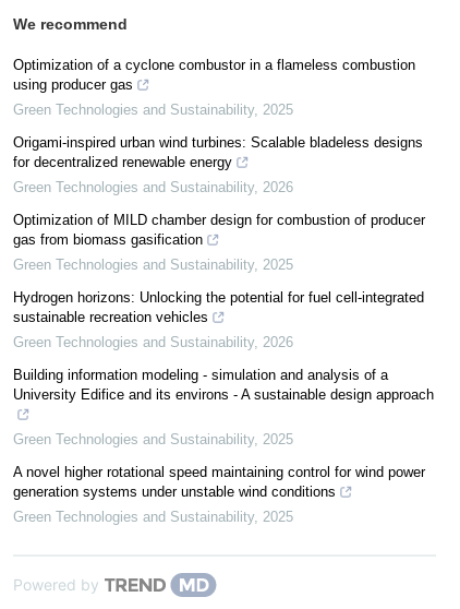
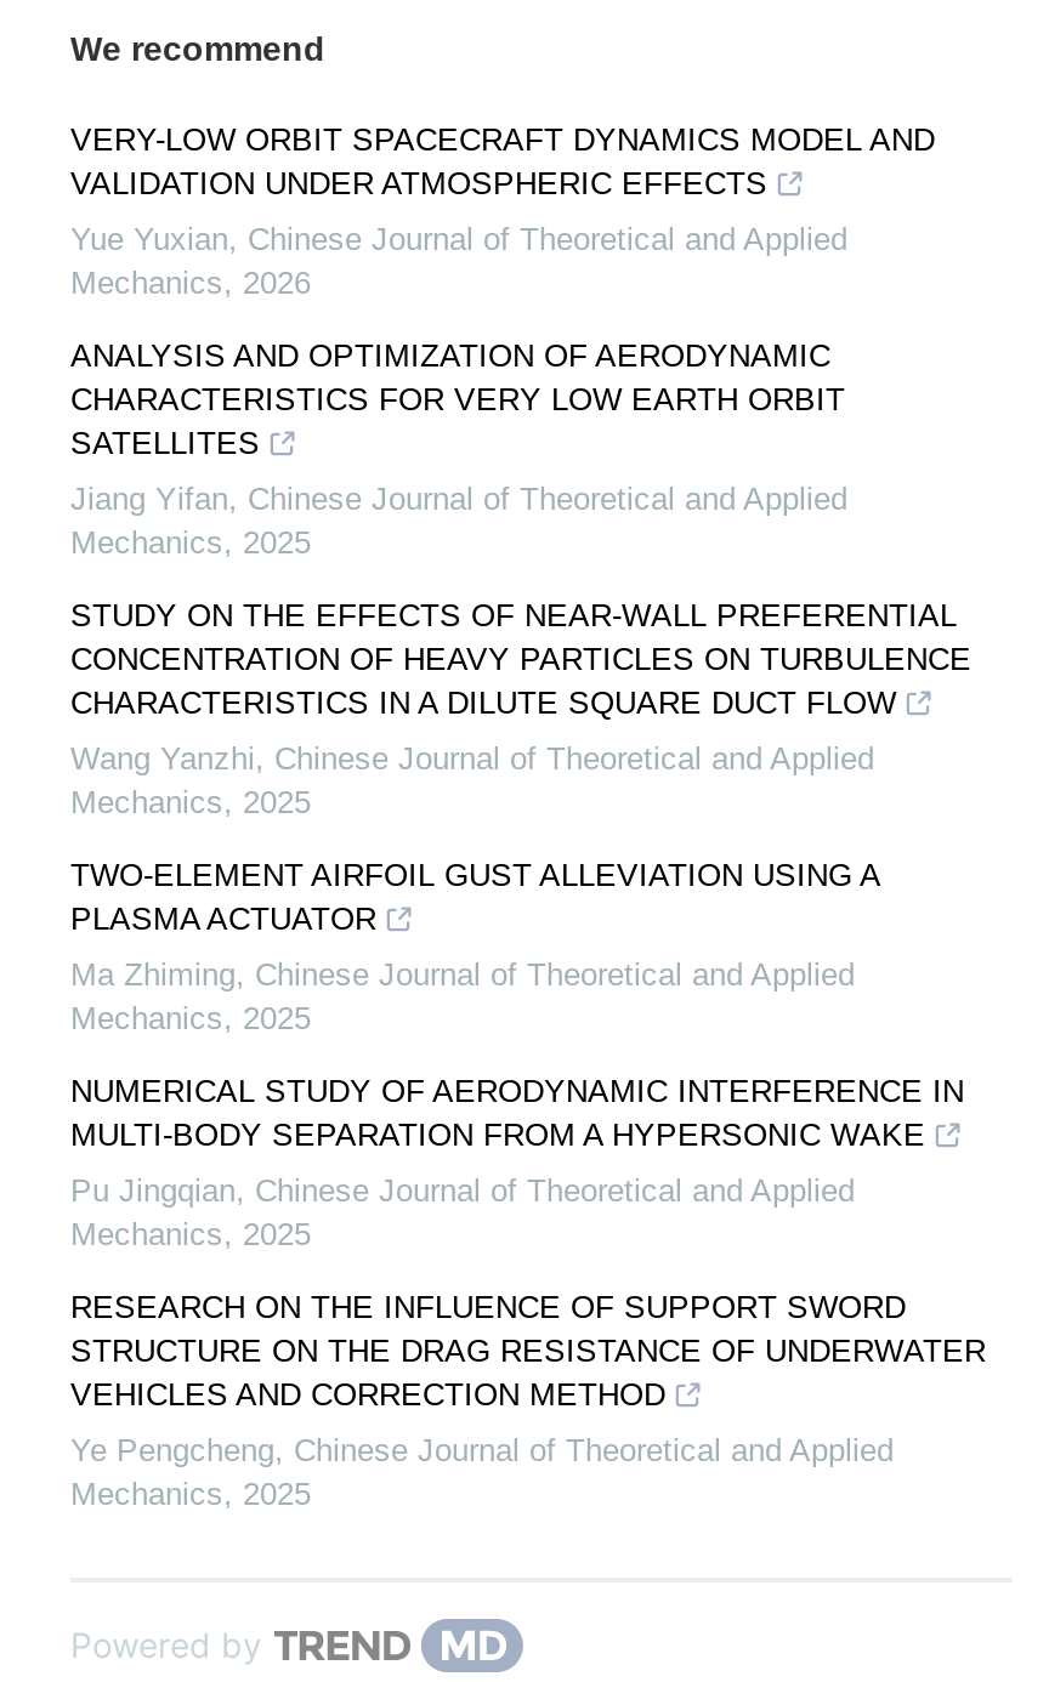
- Optimization of a cyclone combustor in a flameless combustion
- using producer gas
+ VERY-LOW ORBIT SPACECRAFT DYNAMICS MODEL AND
+ VALIDATION UNDER ATMOSPHERIC EFFECTS

- Green Technologies and Sustainability, 2025
+ Yue Yuxian, Chinese Journal of Theoretical and Applied
+ Mechanics, 2026

- Origami-inspired urban wind turbines: Scalable bladeless designs
- for decentralized renewable energy
+ ANALYSIS AND OPTIMIZATION OF AERODYNAMIC
+ CHARACTERISTICS FOR VERY LOW EARTH ORBIT
+ SATELLITES

- Green Technologies and Sustainability, 2026
+ Jiang Yifan, Chinese Journal of Theoretical and Applied
+ Mechanics, 2025

- Optimization of MILD chamber design for combustion of producer
- gas from biomass gasification
+ STUDY ON THE EFFECTS OF NEAR-WALL PREFERENTIAL
+ CONCENTRATION OF HEAVY PARTICLES ON TURBULENCE
+ CHARACTERISTICS IN A DILUTE SQUARE DUCT FLOW

- Green Technologies and Sustainability, 2025
+ Wang Yanzhi, Chinese Journal of Theoretical and Applied
+ Mechanics, 2025

- Hydrogen horizons: Unlocking the potential for fuel cell-integrated
- sustainable recreation vehicles
+ TWO-ELEMENT AIRFOIL GUST ALLEVIATION USING A
+ PLASMA ACTUATOR

- Green Technologies and Sustainability, 2026
+ Ma Zhiming, Chinese Journal of Theoretical and Applied
+ Mechanics, 2025

- Building information modeling - simulation and analysis of a
- University Edifice and its environs - A sustainable design approach
+ NUMERICAL STUDY OF AERODYNAMIC INTERFERENCE IN
+ MULTI-BODY SEPARATION FROM A HYPERSONIC WAKE

- Green Technologies and Sustainability, 2025
+ Pu Jingqian, Chinese Journal of Theoretical and Applied
+ Mechanics, 2025

- A novel higher rotational speed maintaining control for wind power
- generation systems under unstable wind conditions
+ RESEARCH ON THE INFLUENCE OF SUPPORT SWORD
+ STRUCTURE ON THE DRAG RESISTANCE OF UNDERWATER
+ VEHICLES AND CORRECTION METHOD

- Green Technologies and Sustainability, 2025
+ Ye Pengcheng, Chinese Journal of Theoretical and Applied
+ Mechanics, 2025
